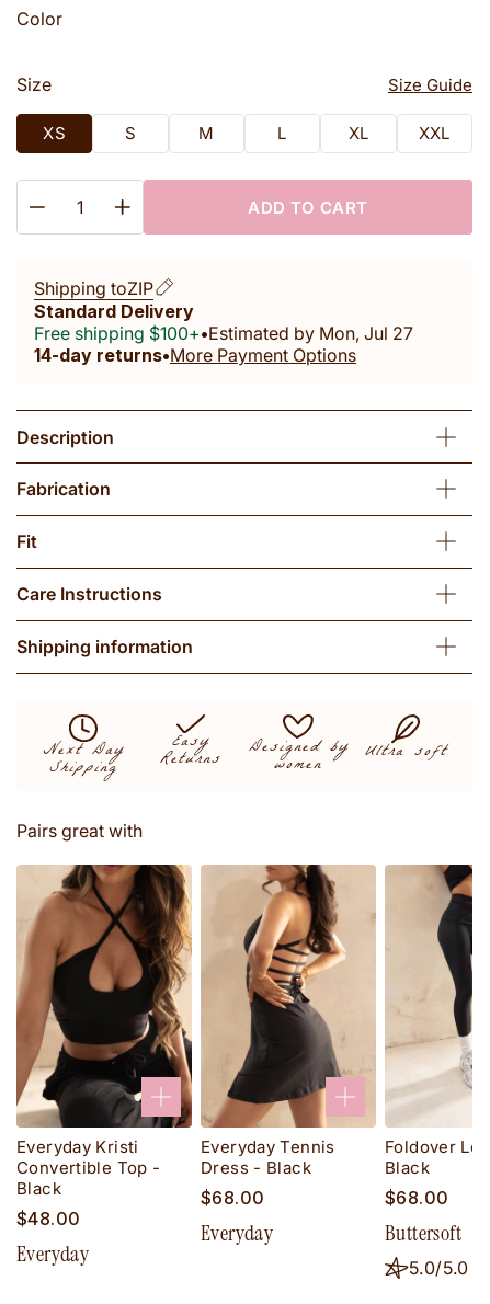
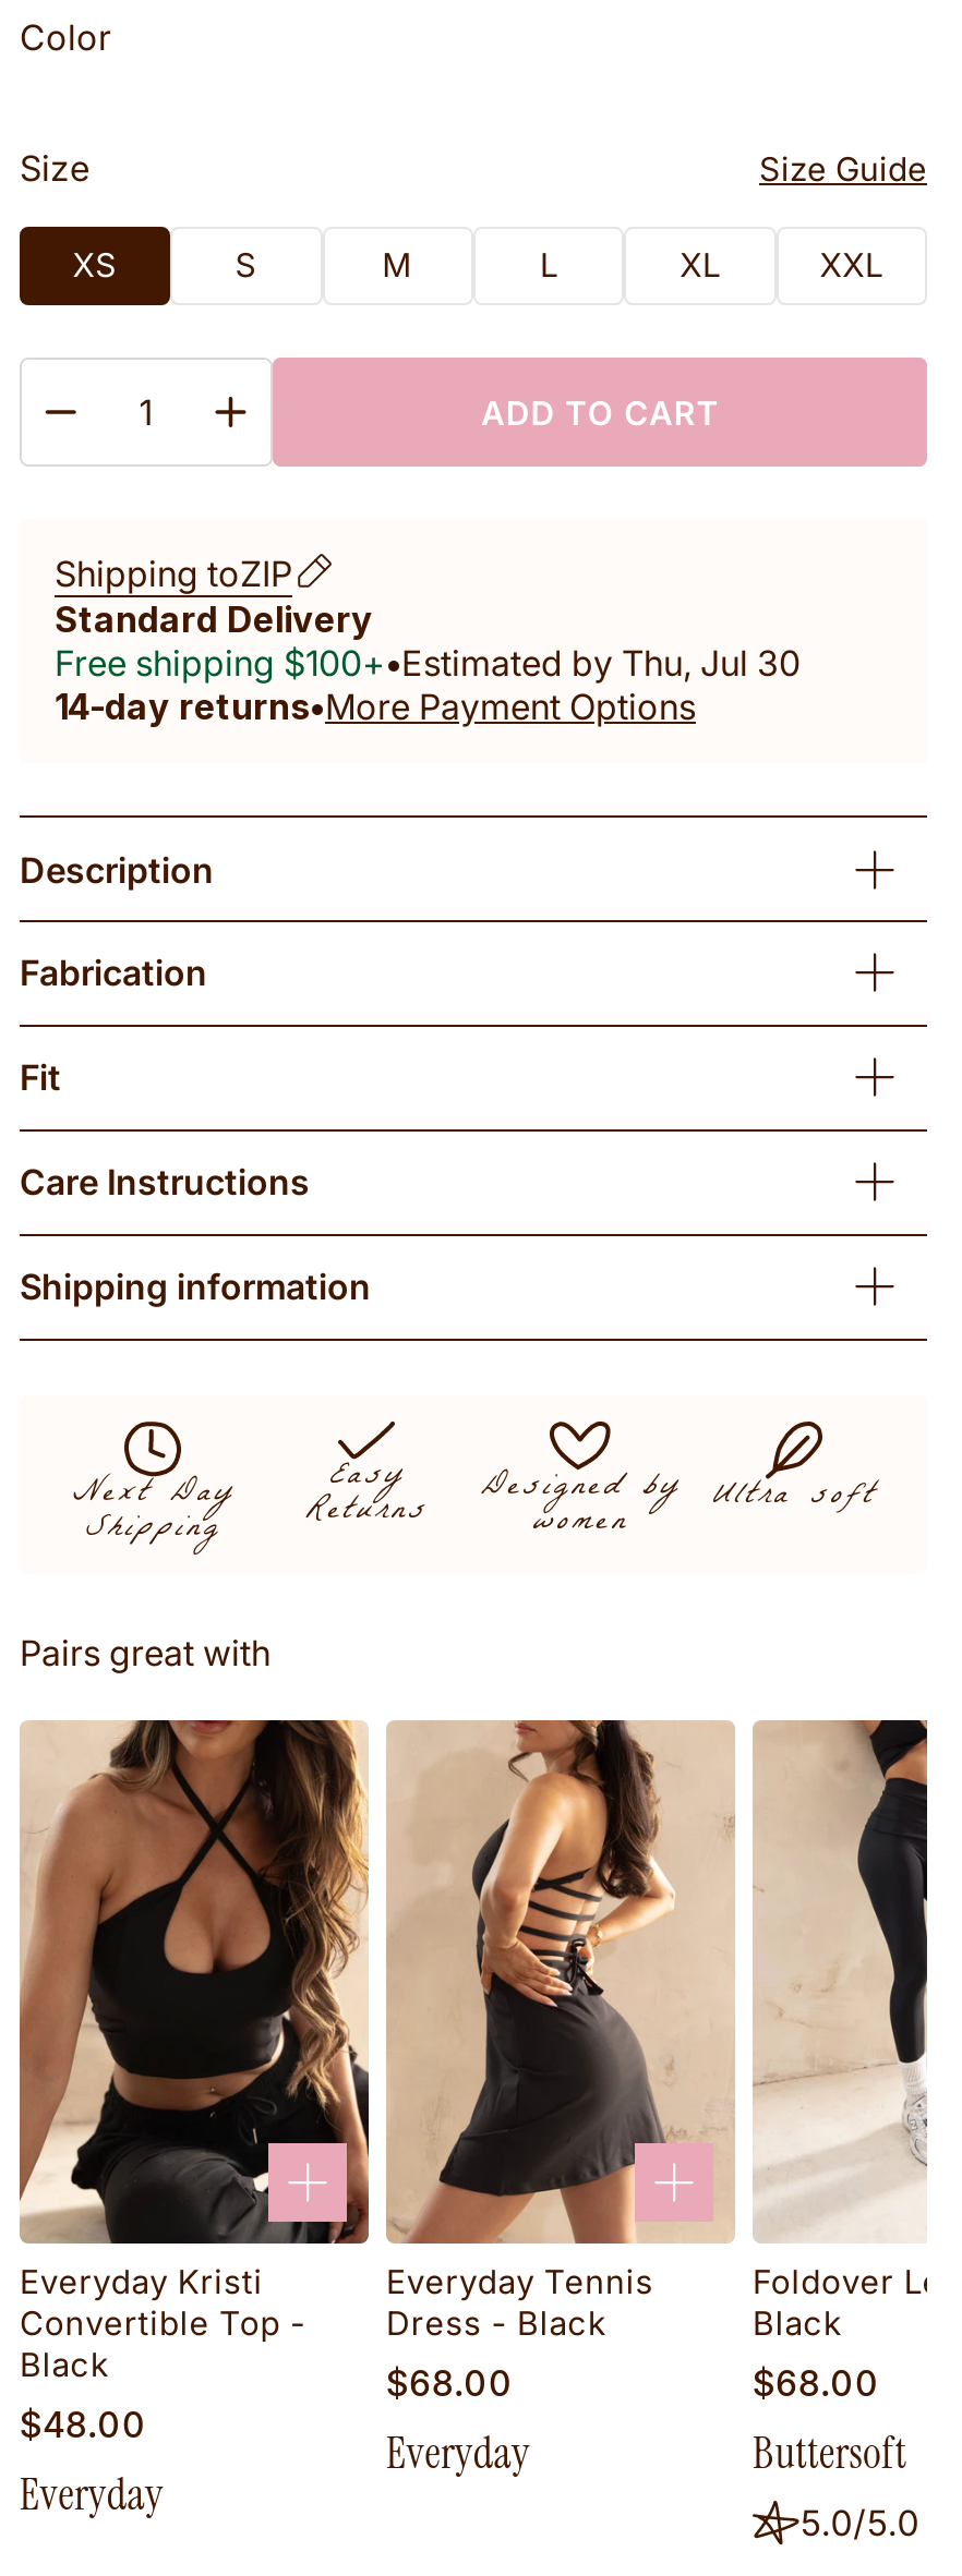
- Free shipping $100+•Estimated by Mon, Jul 27
+ Free shipping $100+•Estimated by Thu, Jul 30
